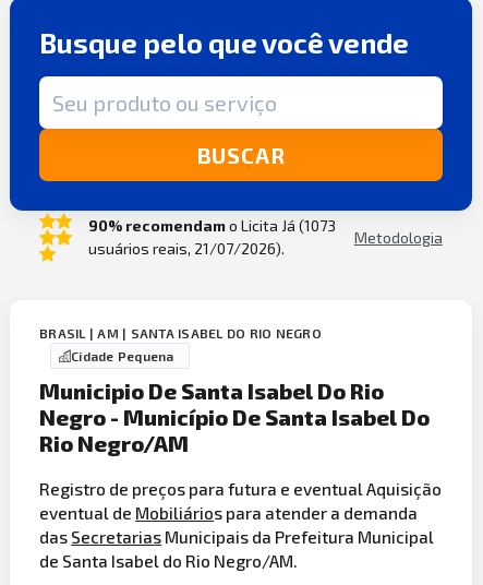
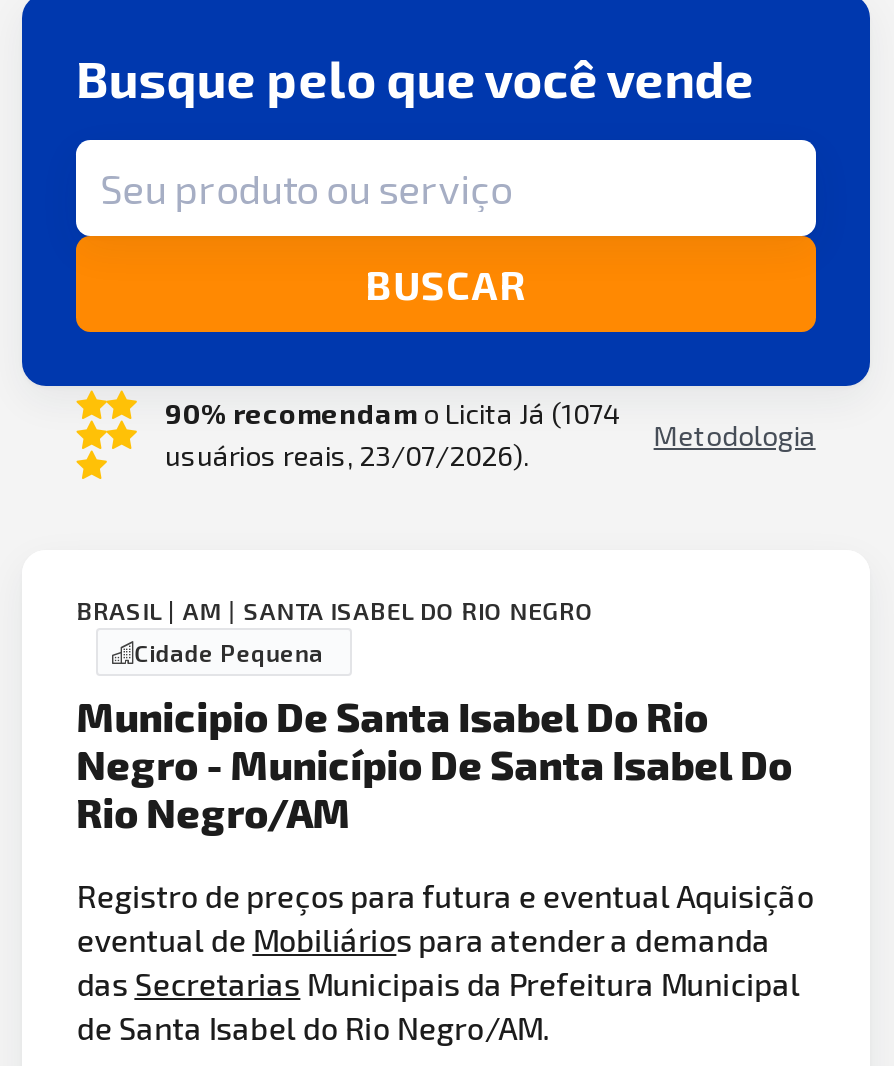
- 90% recomendam o Licita Já (1073
+ 90% recomendam o Licita Já (1074

- usuários reais, 21/07/2026).
+ usuários reais, 23/07/2026).
